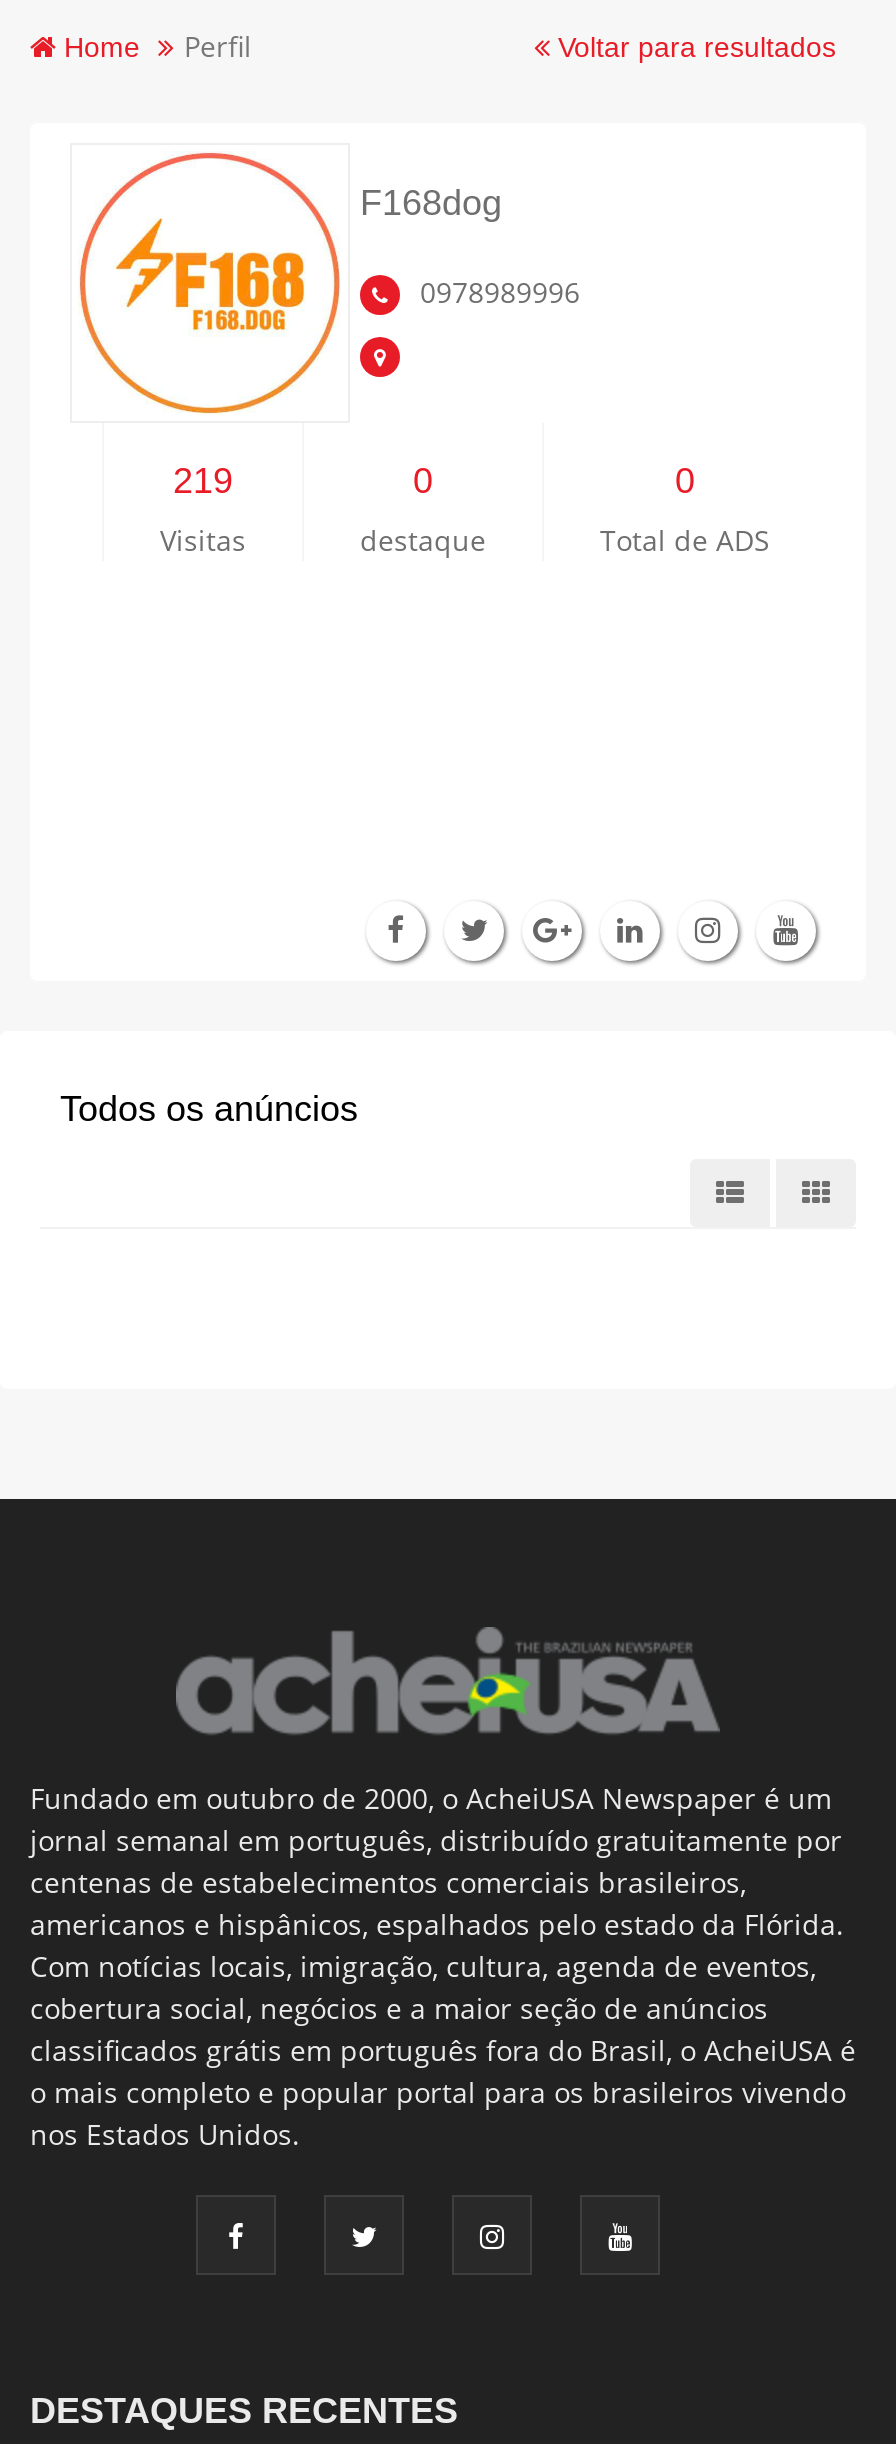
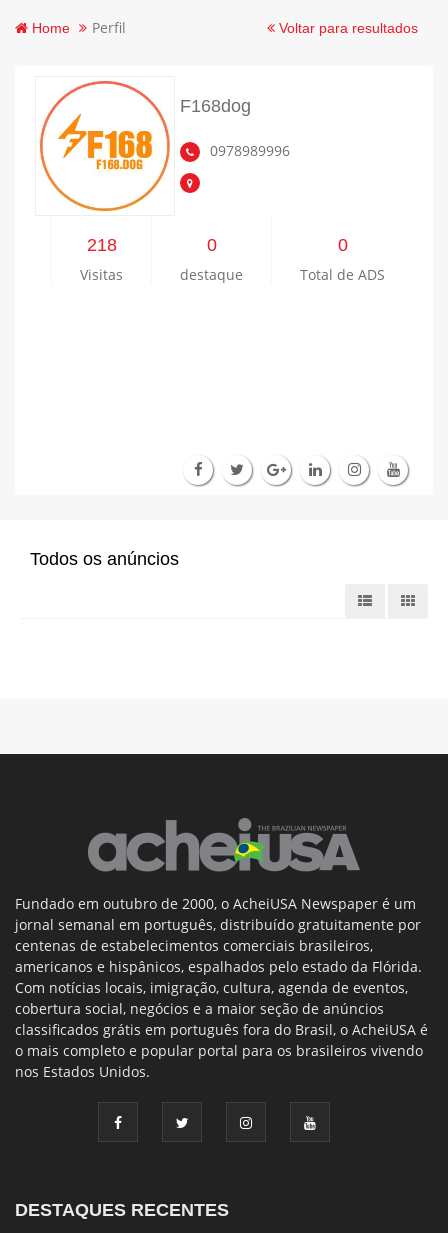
- 219
+ 218
